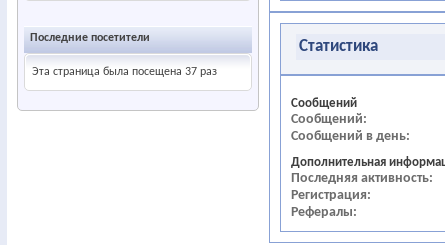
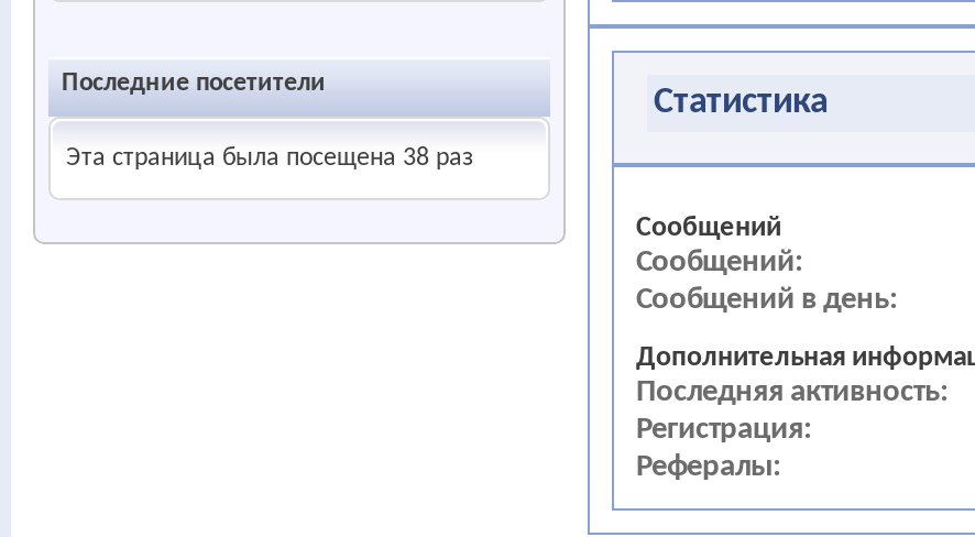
- Эта страница была посещена 37 раз
+ Эта страница была посещена 38 раз
